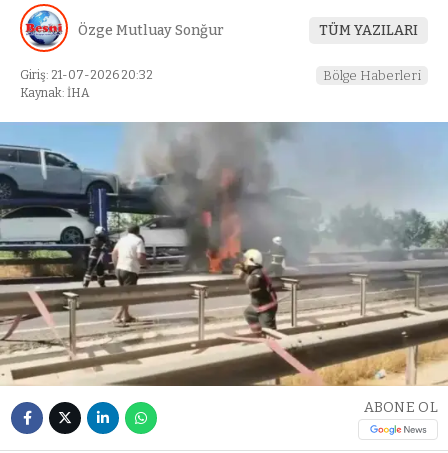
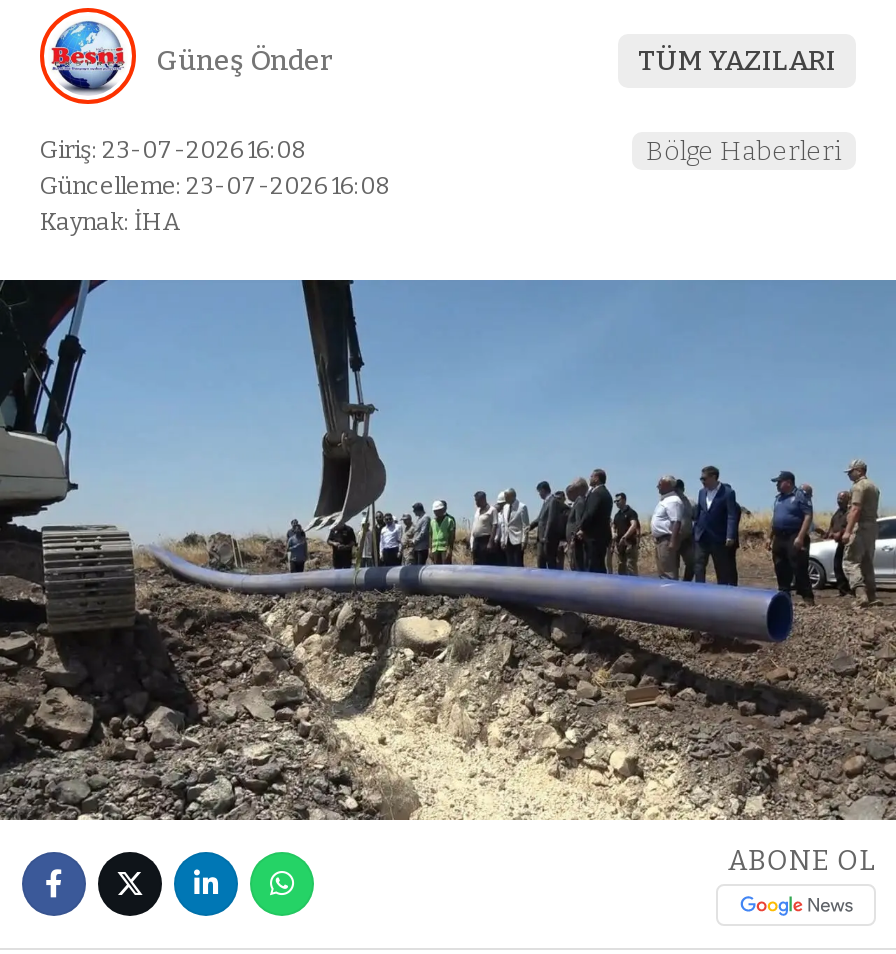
- Özge Mutluay Sonğur
+ Güneş Önder

- Giriş: 21-07-2026 20:32
+ Giriş: 23-07-2026 16:08
+ Güncelleme: 23-07-2026 16:08

- [image]
+ [image]
